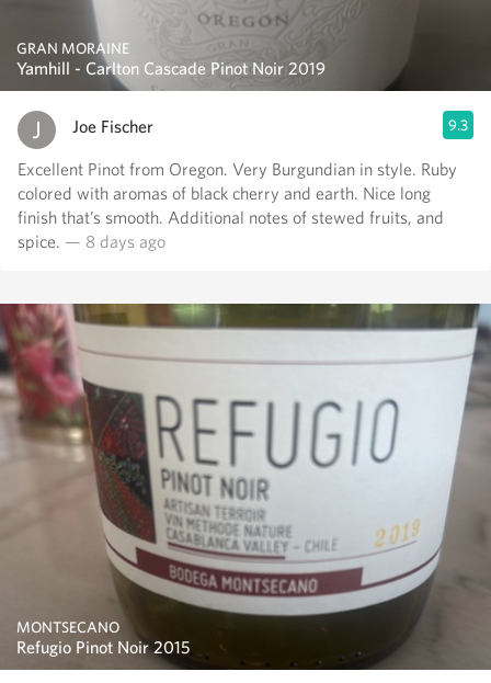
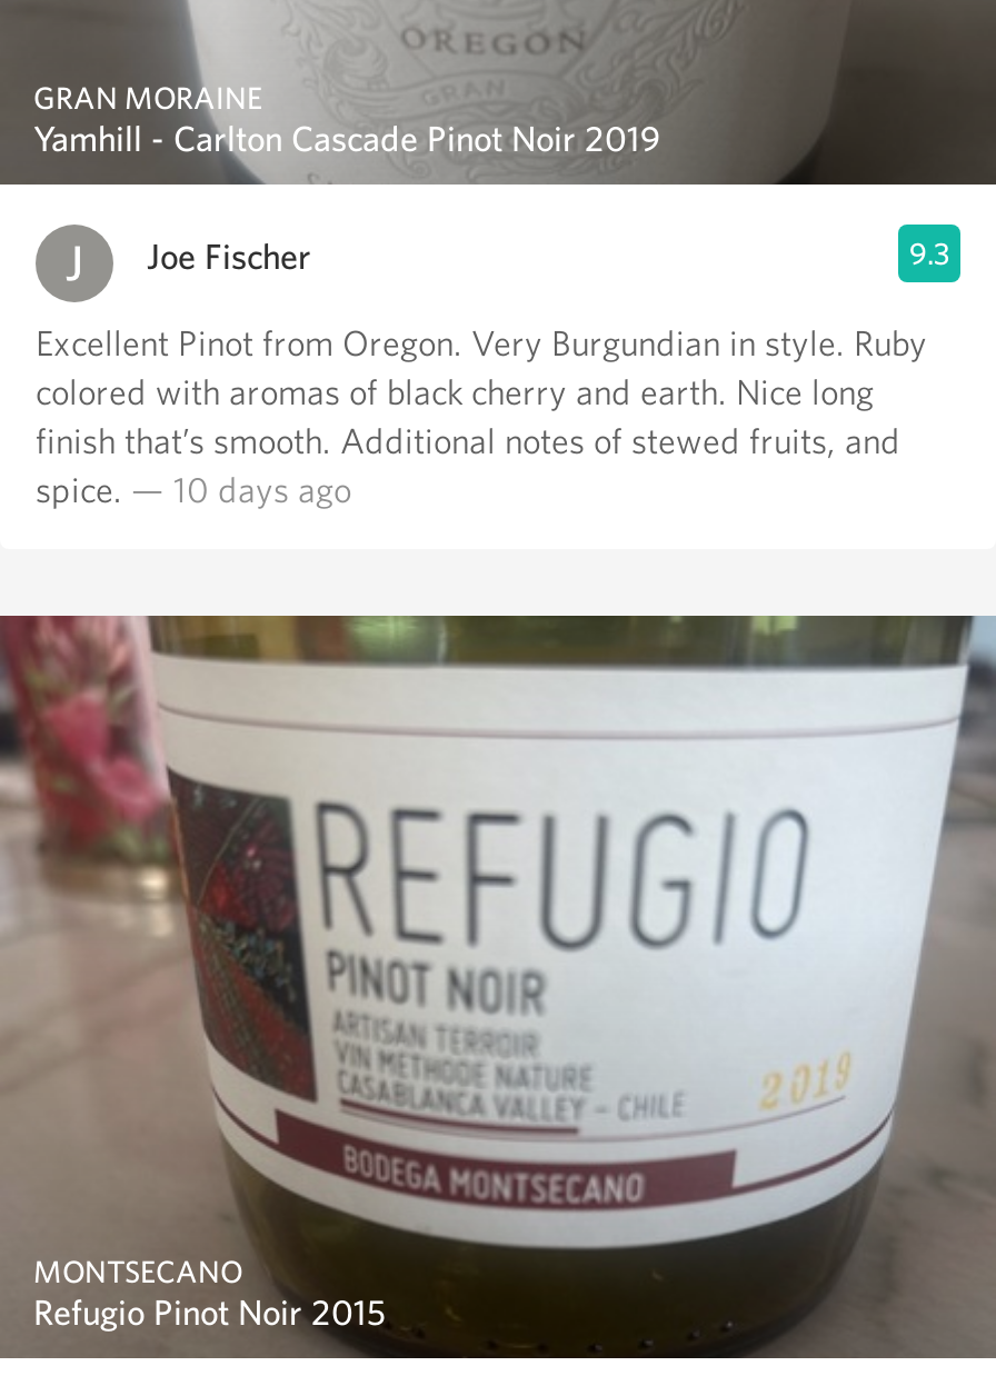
- spice. — 8 days ago
+ spice. — 10 days ago
